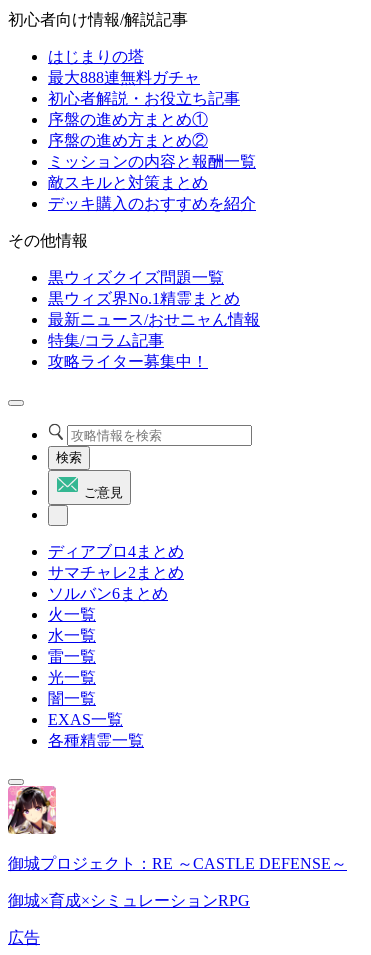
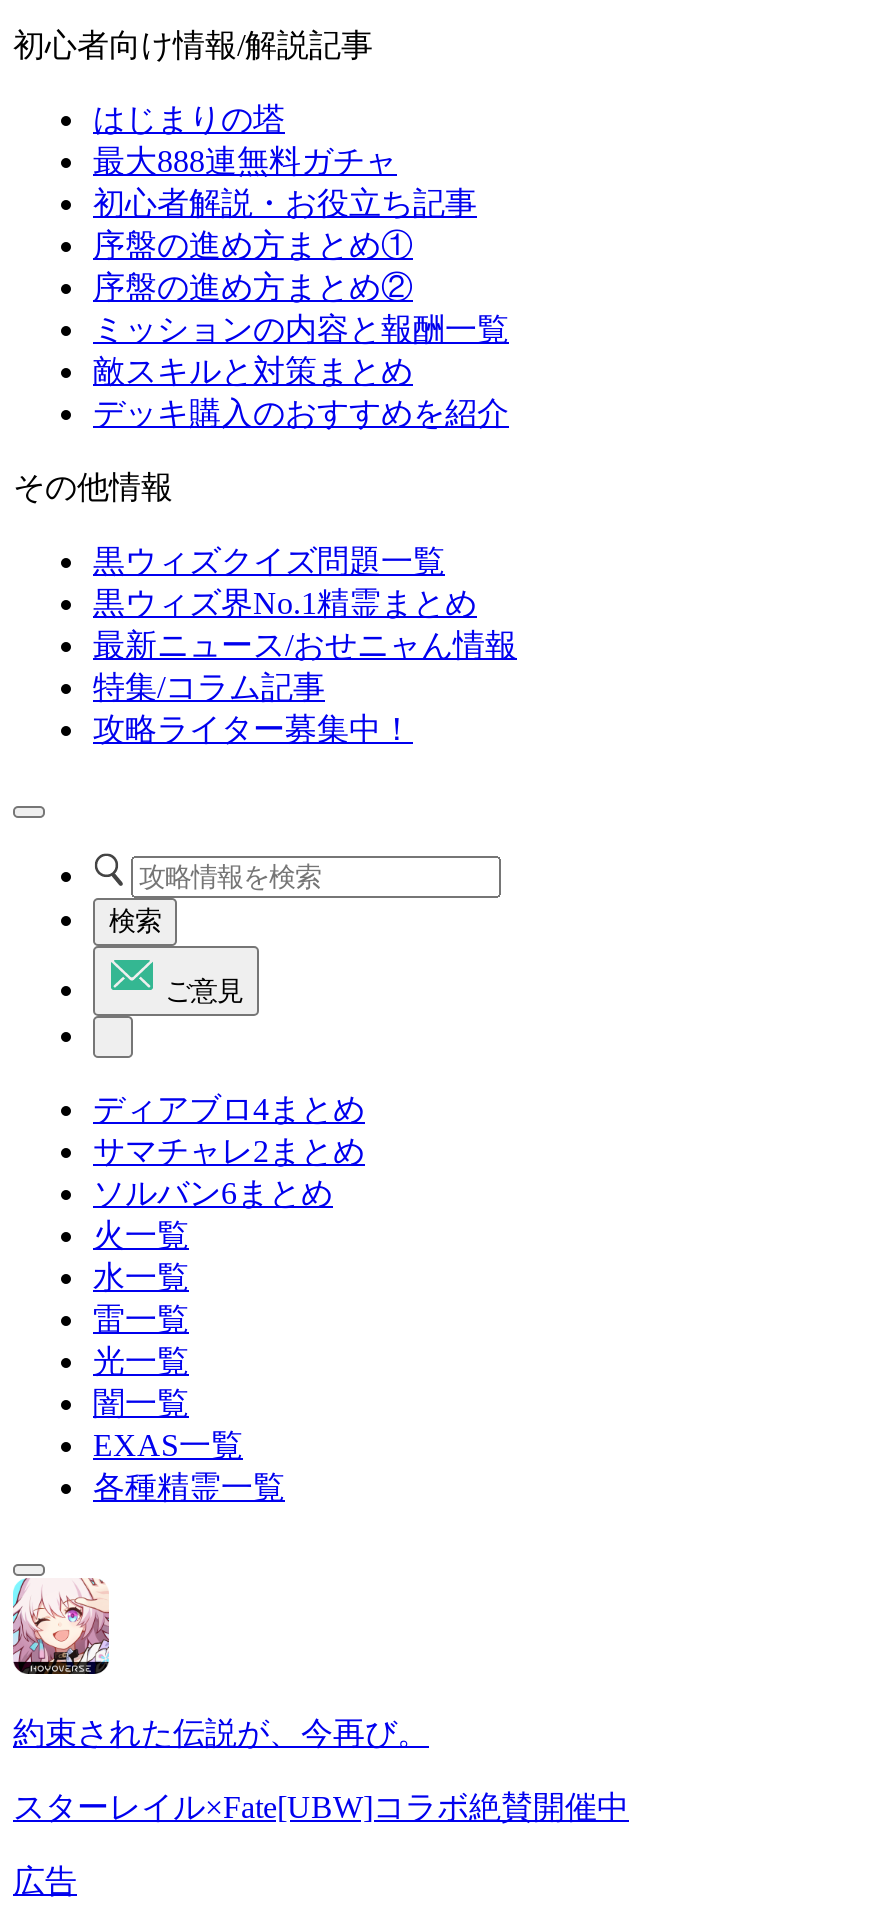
- [image]
- 御城プロジェクト：RE ～CASTLE DEFENSE～
+ [image]
+ 約束された伝説が、今再び。

- 御城×育成×シミュレーションRPG
+ スターレイル×Fate[UBW]コラボ絶賛開催中
